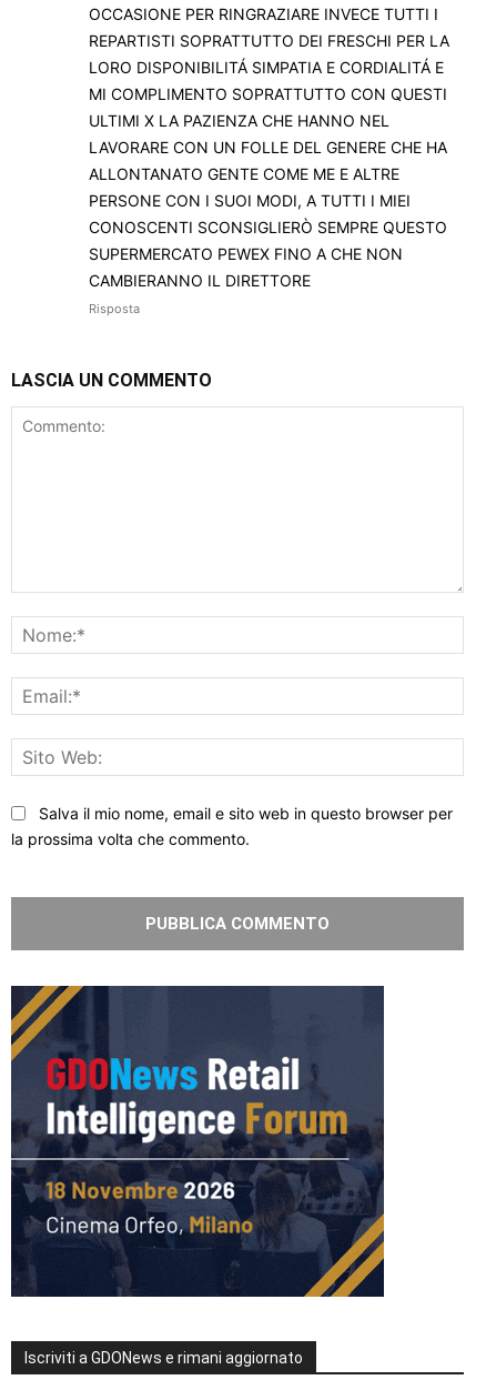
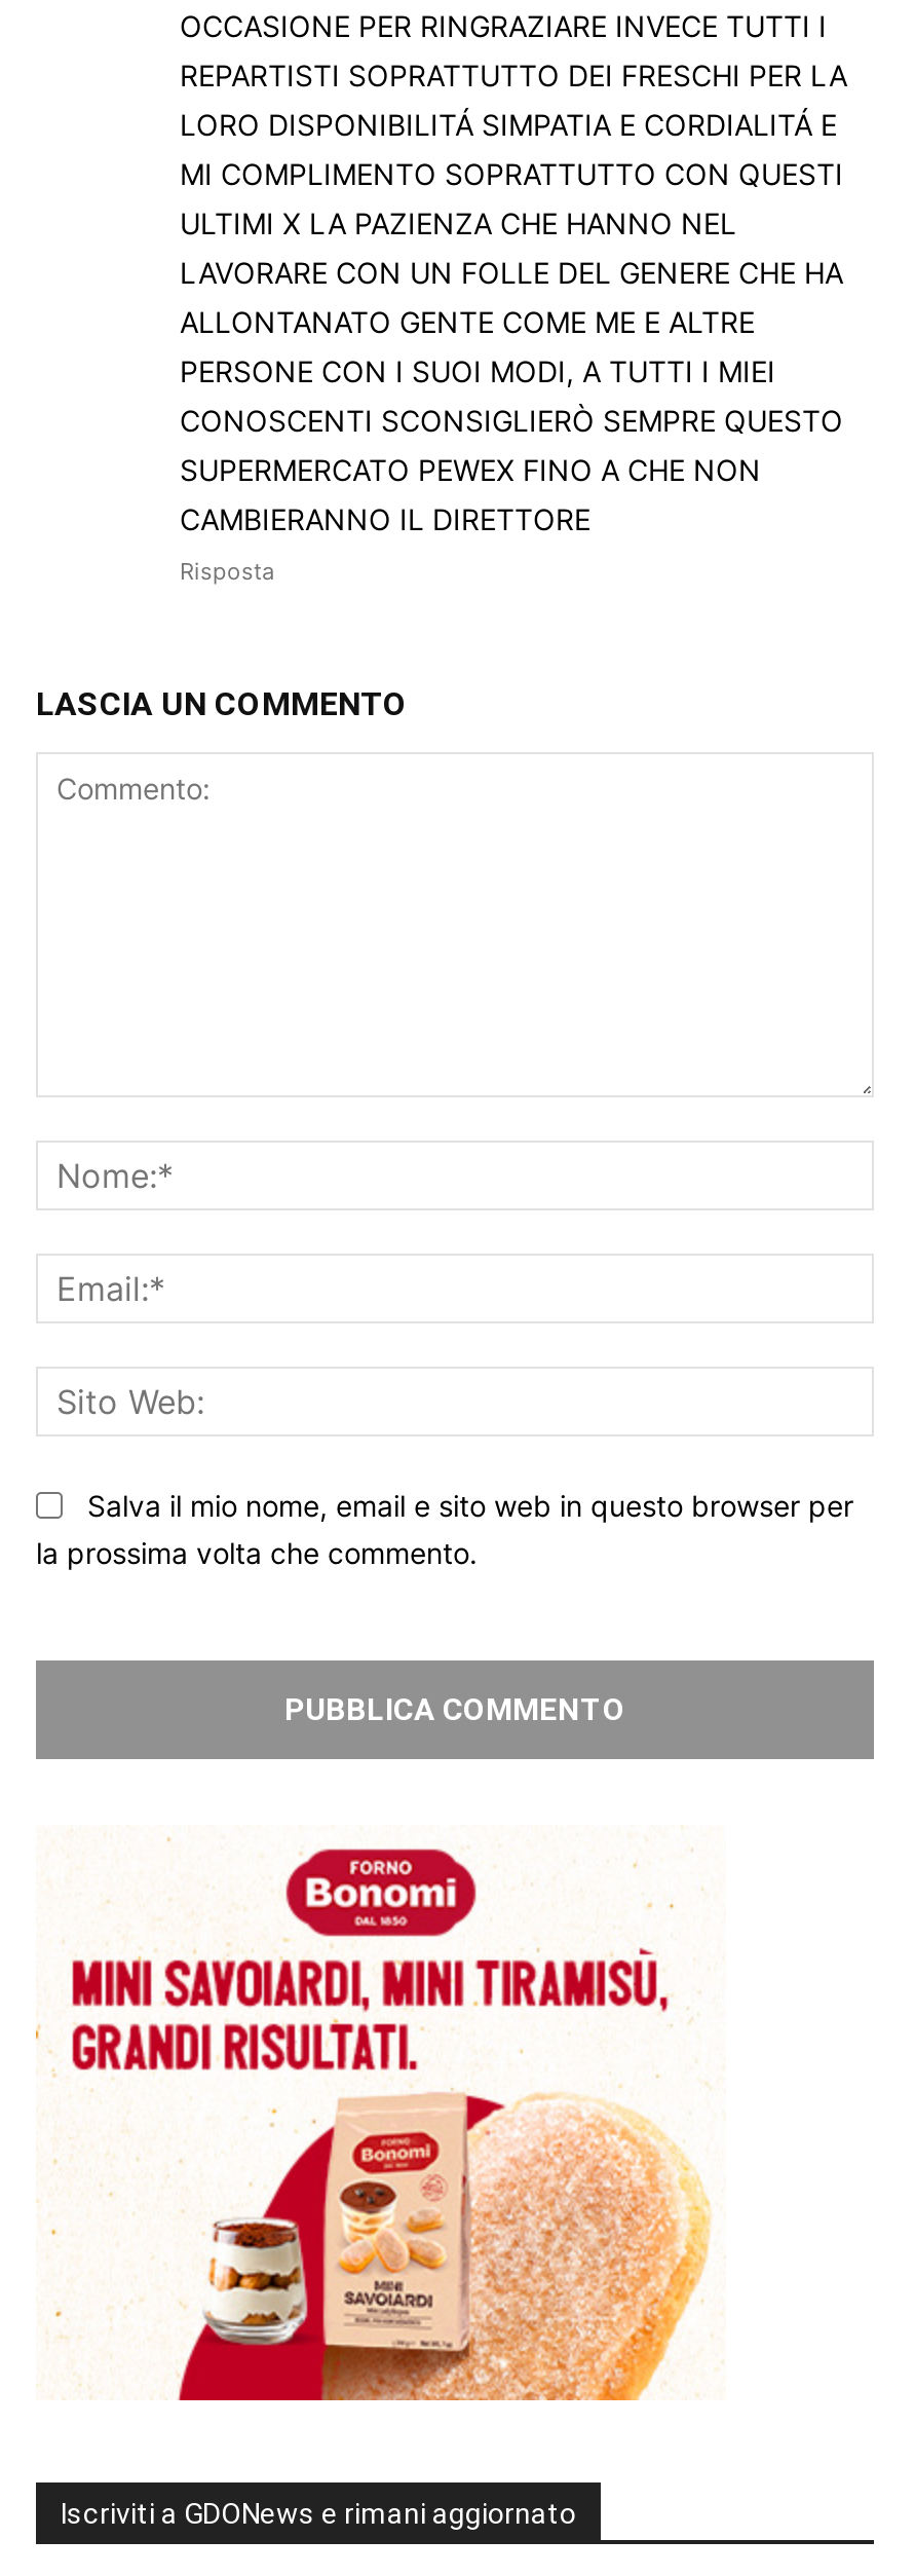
- [image]
+ [image]
